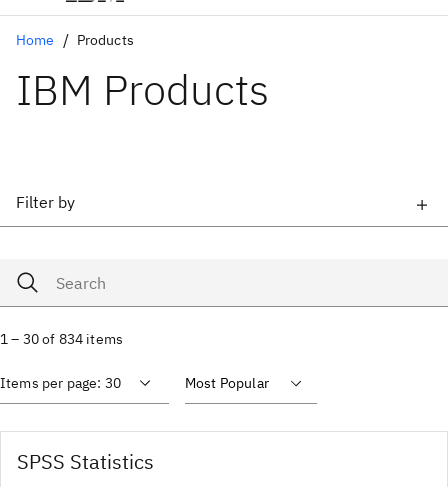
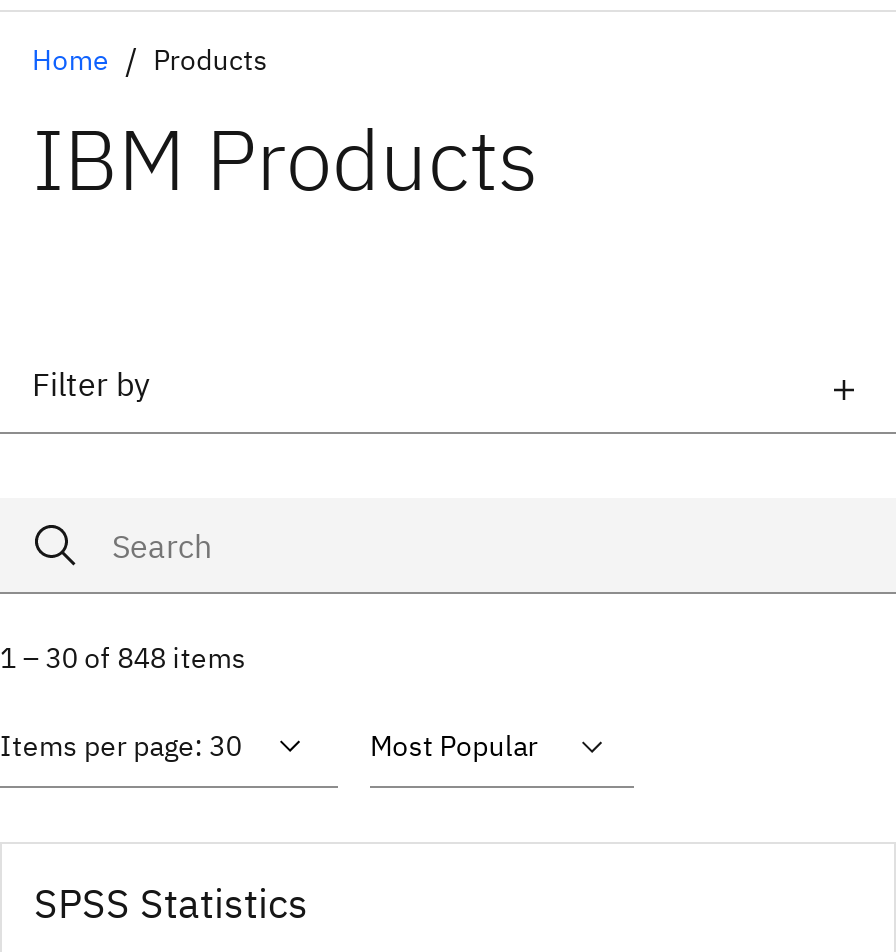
- 1 – 30 of 834 items
+ 1 – 30 of 848 items
